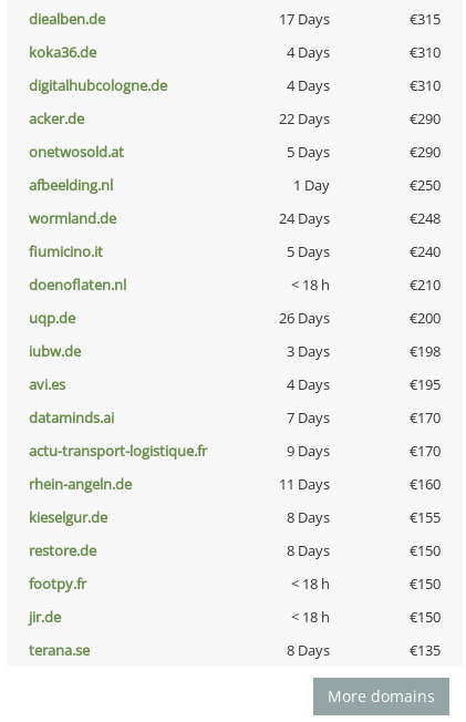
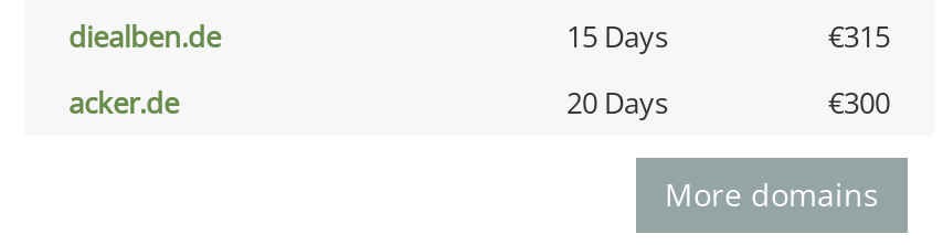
- 17 Days
+ 15 Days

- koka36.de
- 4 Days
- €310
- digitalhubcologne.de
- 4 Days
- €310

- 22 Days
- €290
- onetwosold.at
- 5 Days
- €290
- afbeelding.nl
- 1 Day
- €250
- wormland.de
- 24 Days
- €248
- fiumicino.it
- 5 Days
- €240
- doenoflaten.nl
- < 18 h
- €210
- uqp.de
- 26 Days
- €200
- iubw.de
- 3 Days
- €198
- avi.es
- 4 Days
- €195
- dataminds.ai
- 7 Days
- €170
- actu-transport-logistique.fr
- 9 Days
- €170
- rhein-angeln.de
- 11 Days
- €160
- kieselgur.de
- 8 Days
- €155
- restore.de
- 8 Days
- €150
- footpy.fr
- < 18 h
- €150
- jir.de
- < 18 h
- €150
- terana.se
- 8 Days
- €135
+ 20 Days
+ €300
